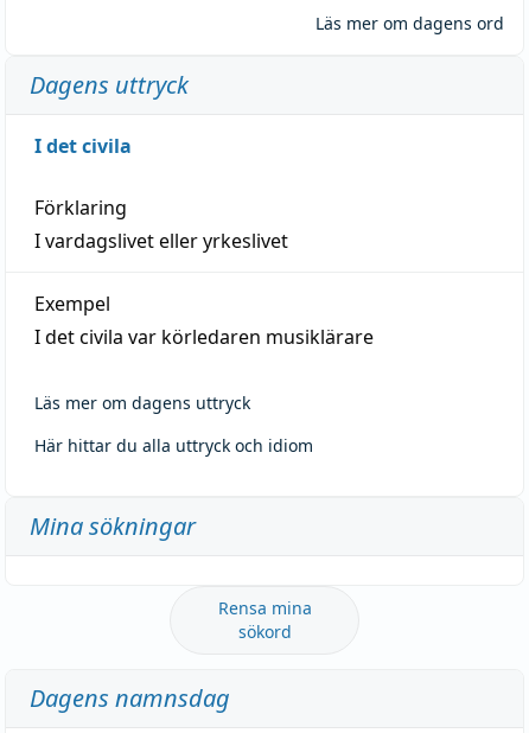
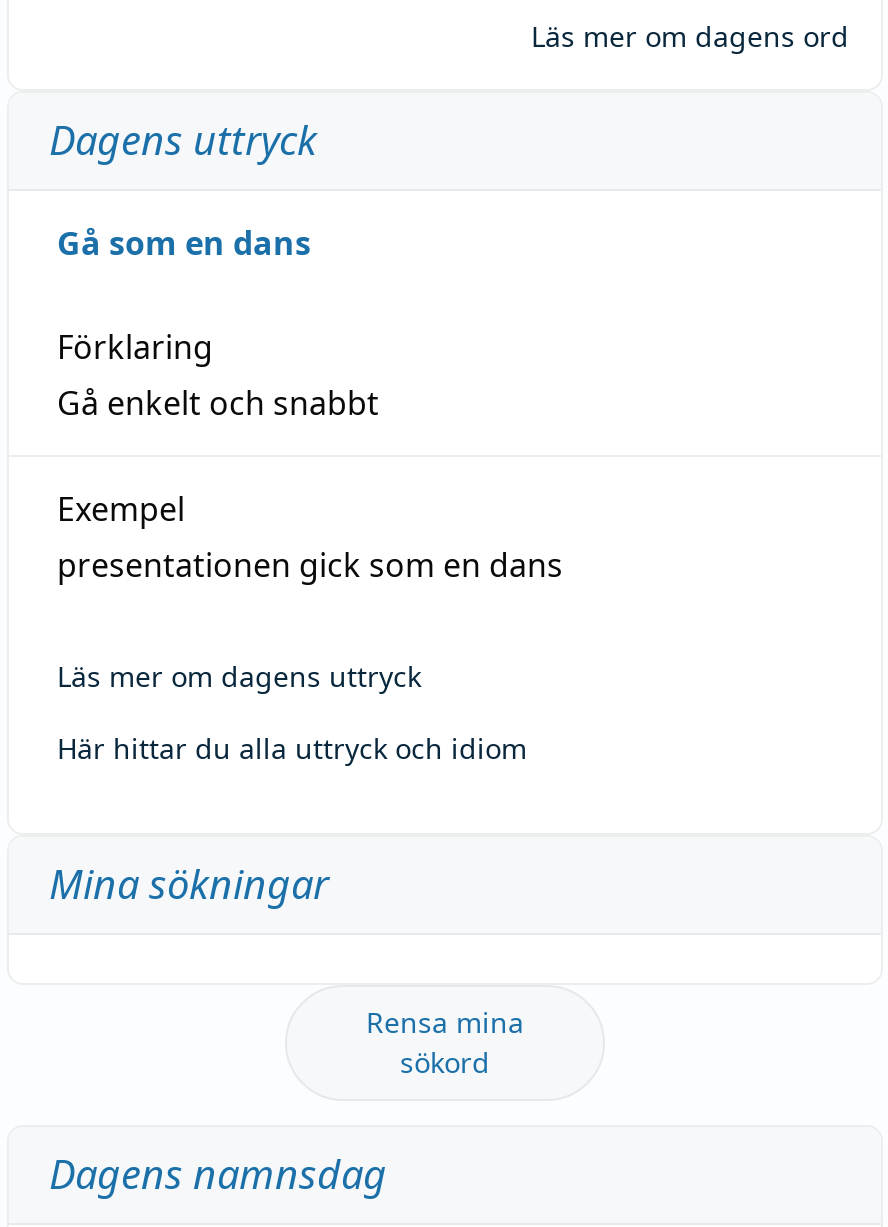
- I det civila
+ Gå som en dans

- I vardagslivet eller yrkeslivet
+ Gå enkelt och snabbt

- I det civila var körledaren musiklärare
+ presentationen gick som en dans
